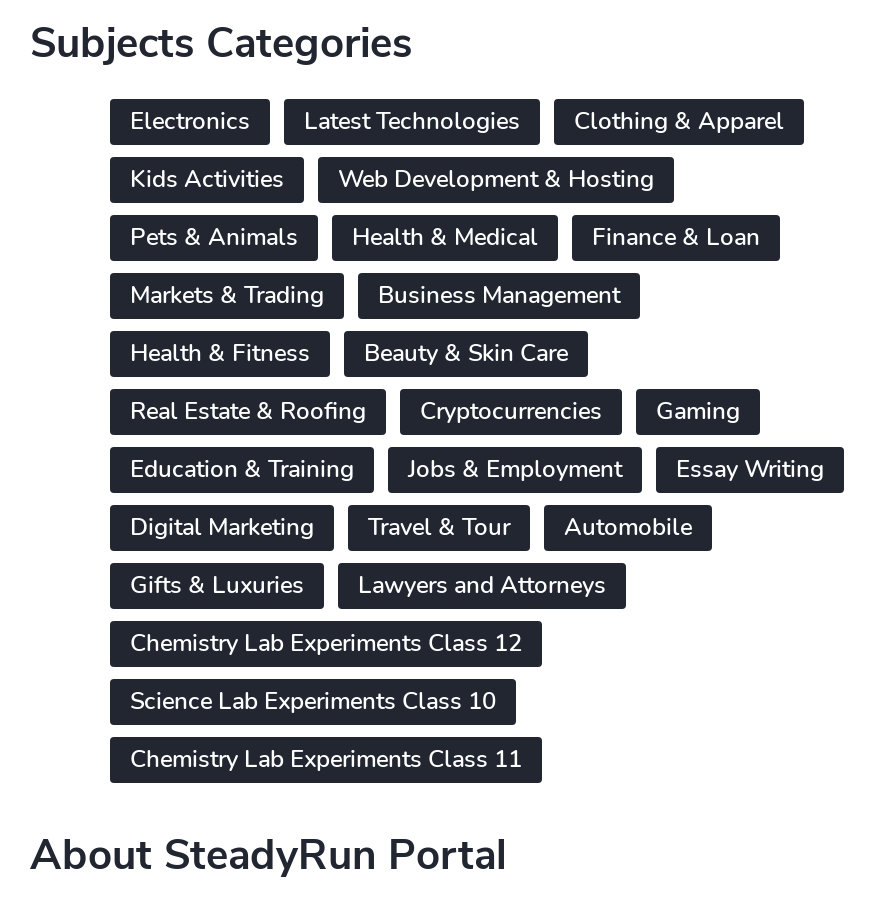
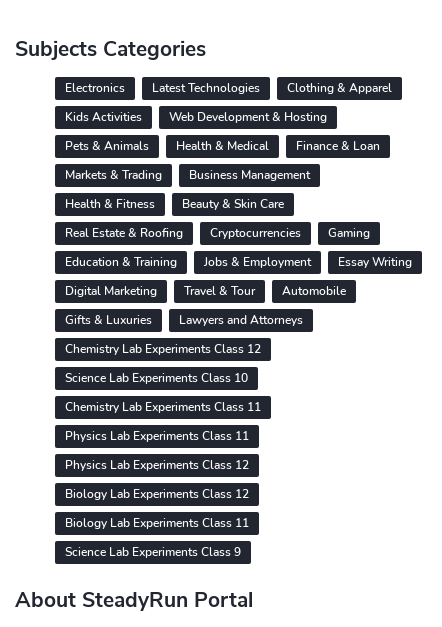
+ Physics Lab Experiments Class 11
+ Physics Lab Experiments Class 12
+ Biology Lab Experiments Class 12
+ Biology Lab Experiments Class 11
+ Science Lab Experiments Class 9
